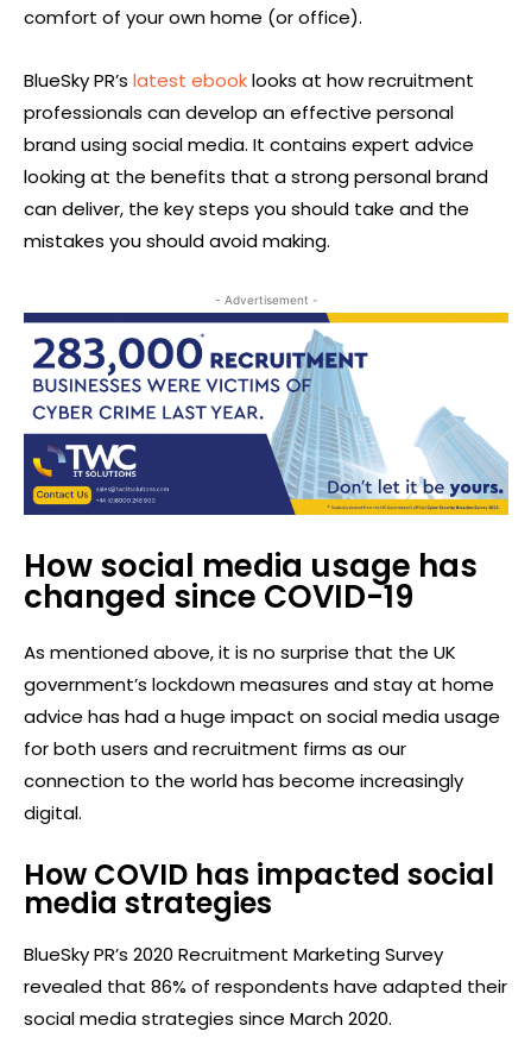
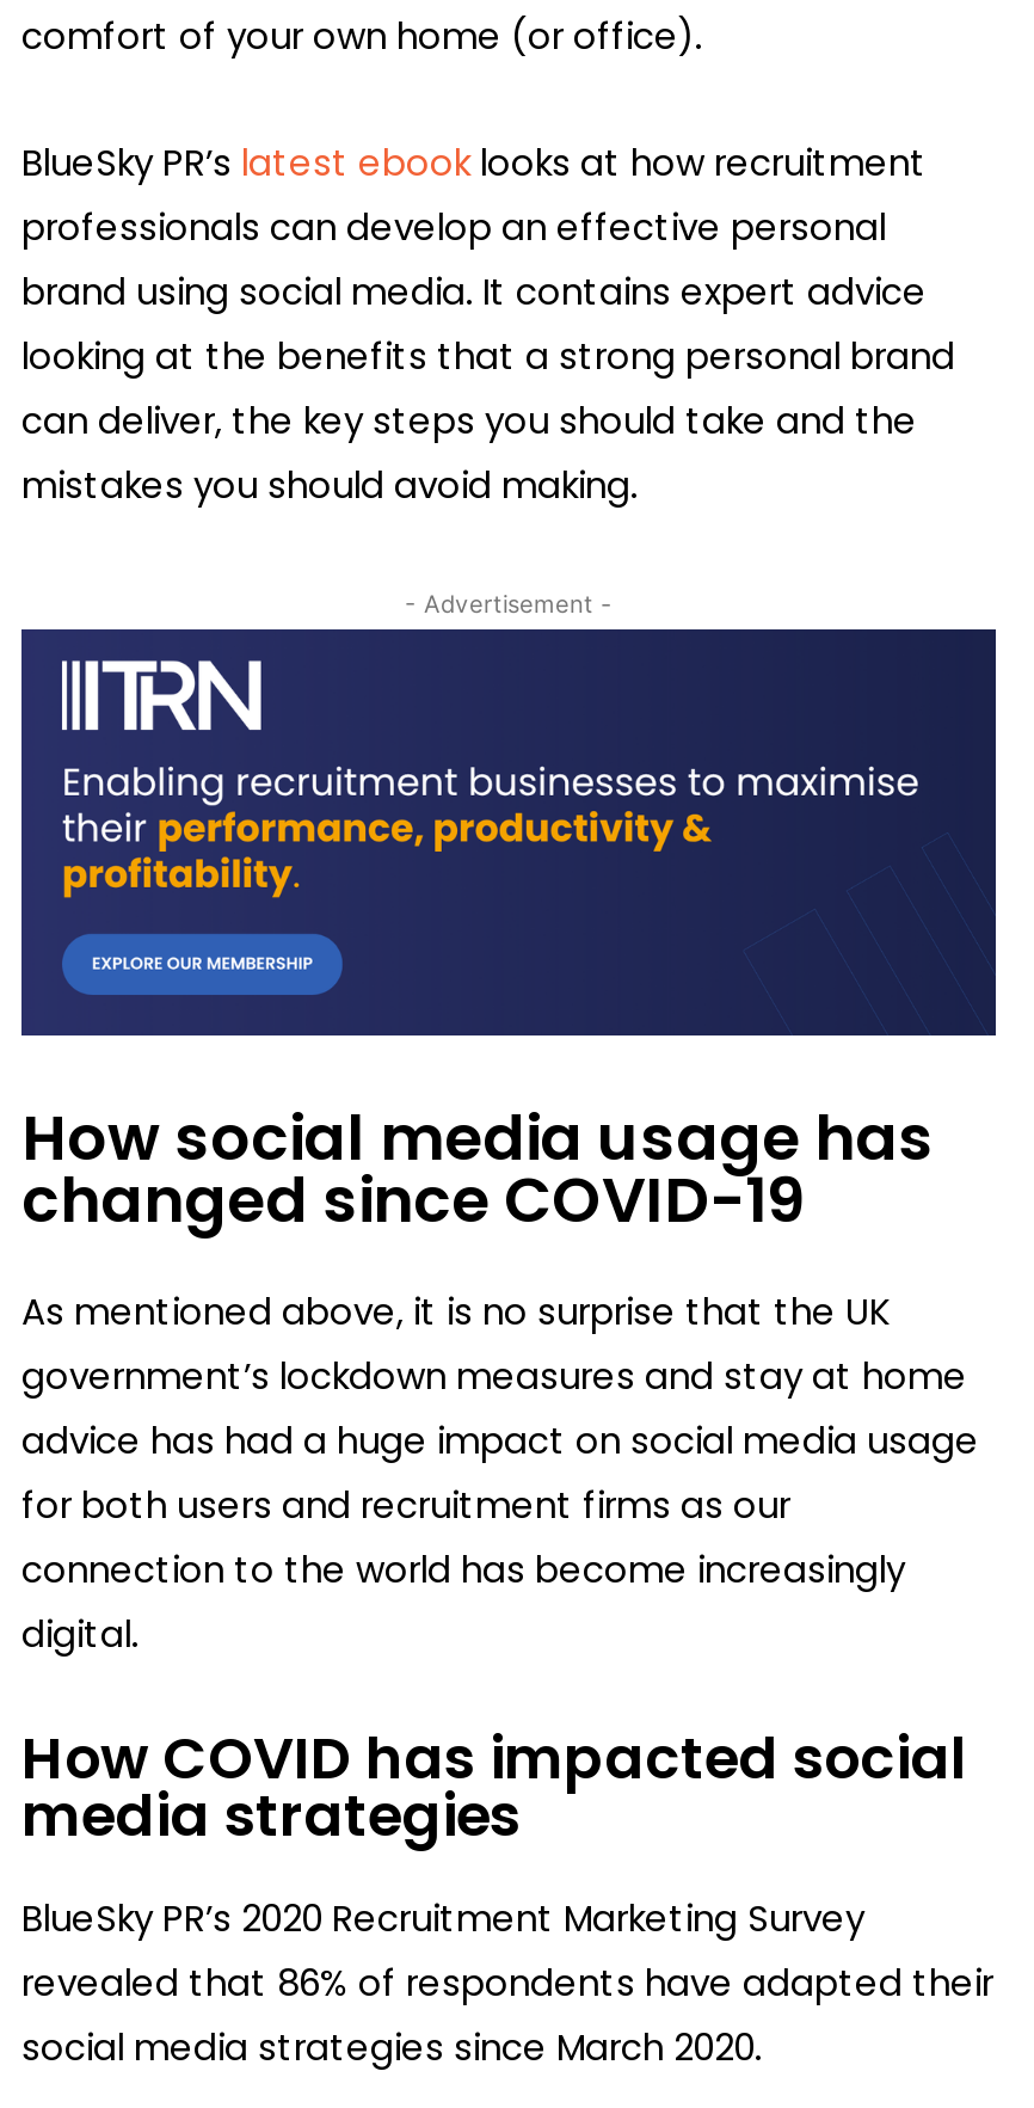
- [image]
+ [image]
